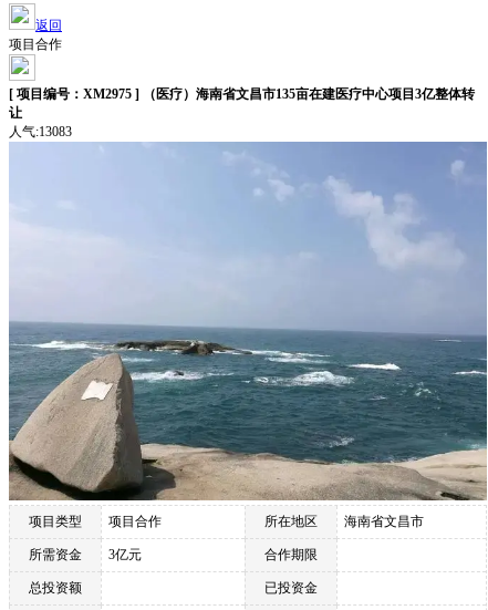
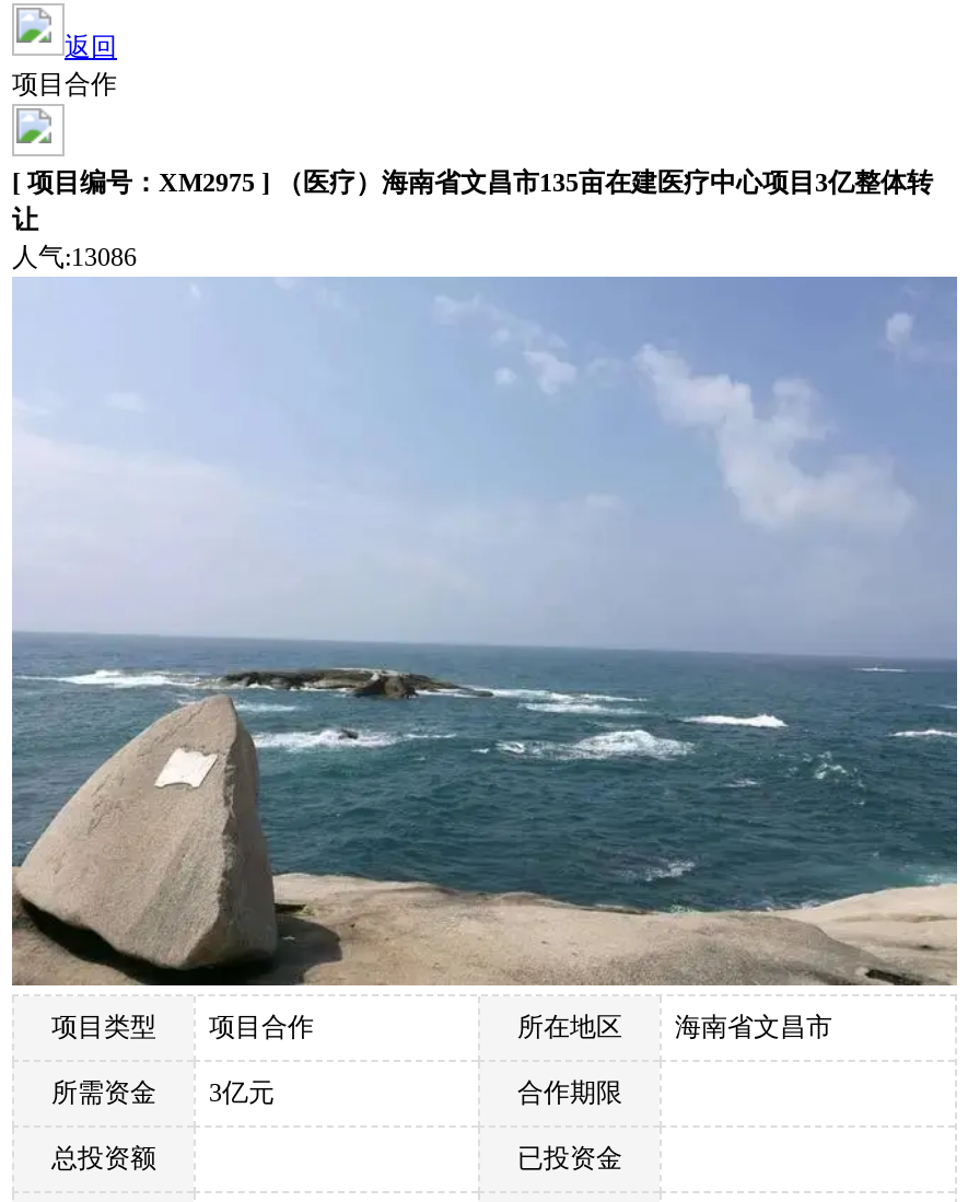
- 人气:13083
+ 人气:13086
